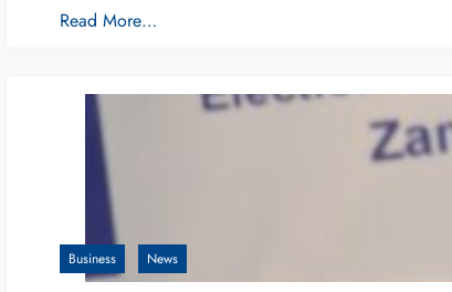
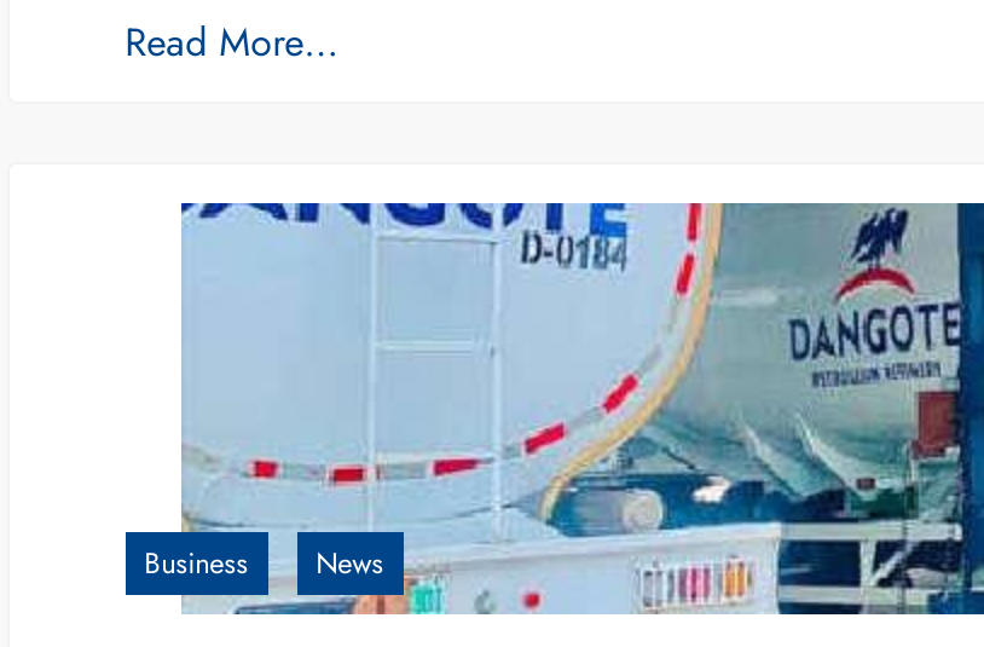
- [image]
+ [image]
